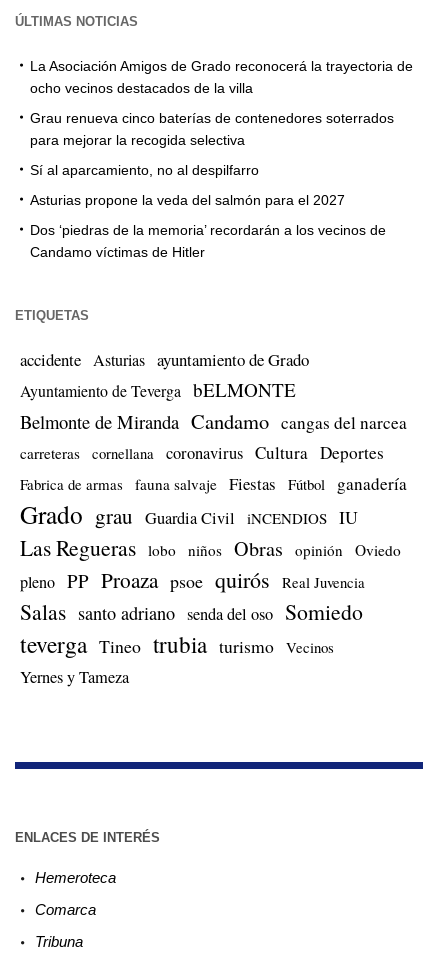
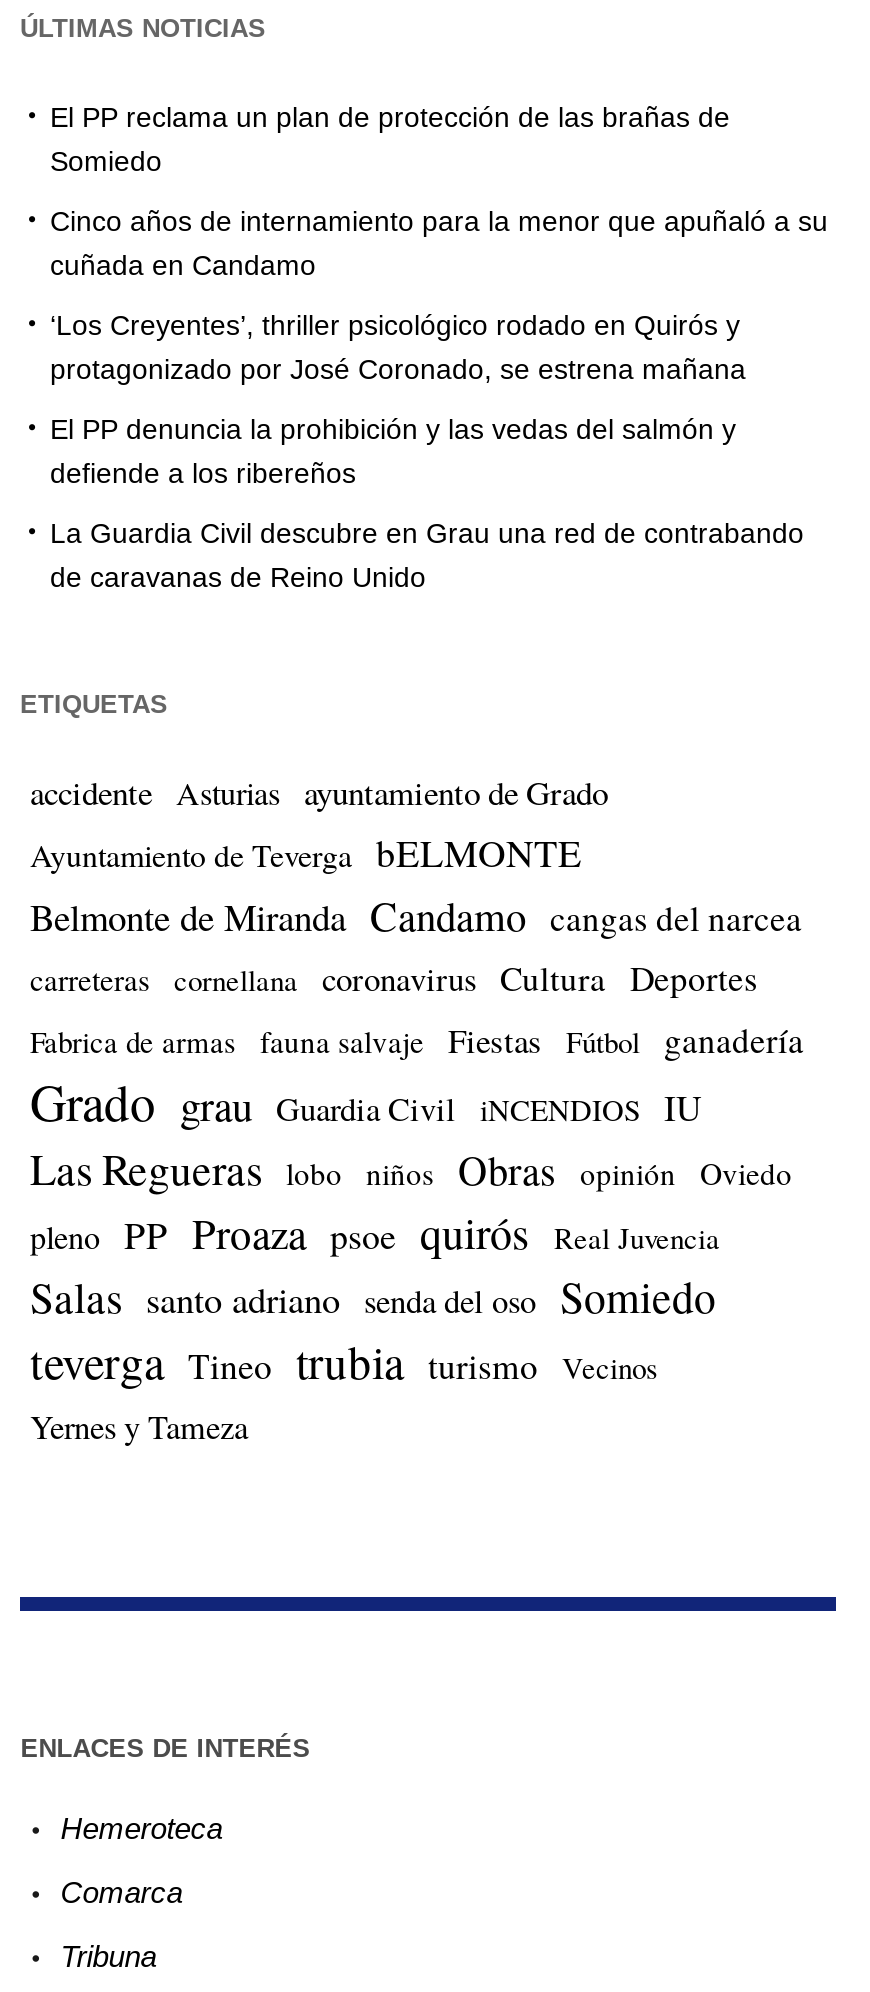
- La Asociación Amigos de Grado reconocerá la trayectoria de
- ocho vecinos destacados de la villa
+ El PP reclama un plan de protección de las brañas de
+ Somiedo

- Grau renueva cinco baterías de contenedores soterrados
- para mejorar la recogida selectiva
+ Cinco años de internamiento para la menor que apuñaló a su
+ cuñada en Candamo

- Sí al aparcamiento, no al despilfarro
+ ‘Los Creyentes’, thriller psicológico rodado en Quirós y
+ protagonizado por José Coronado, se estrena mañana

- Asturias propone la veda del salmón para el 2027
+ El PP denuncia la prohibición y las vedas del salmón y
+ defiende a los ribereños

- Dos ‘piedras de la memoria’ recordarán a los vecinos de
- Candamo víctimas de Hitler
+ La Guardia Civil descubre en Grau una red de contrabando
+ de caravanas de Reino Unido
